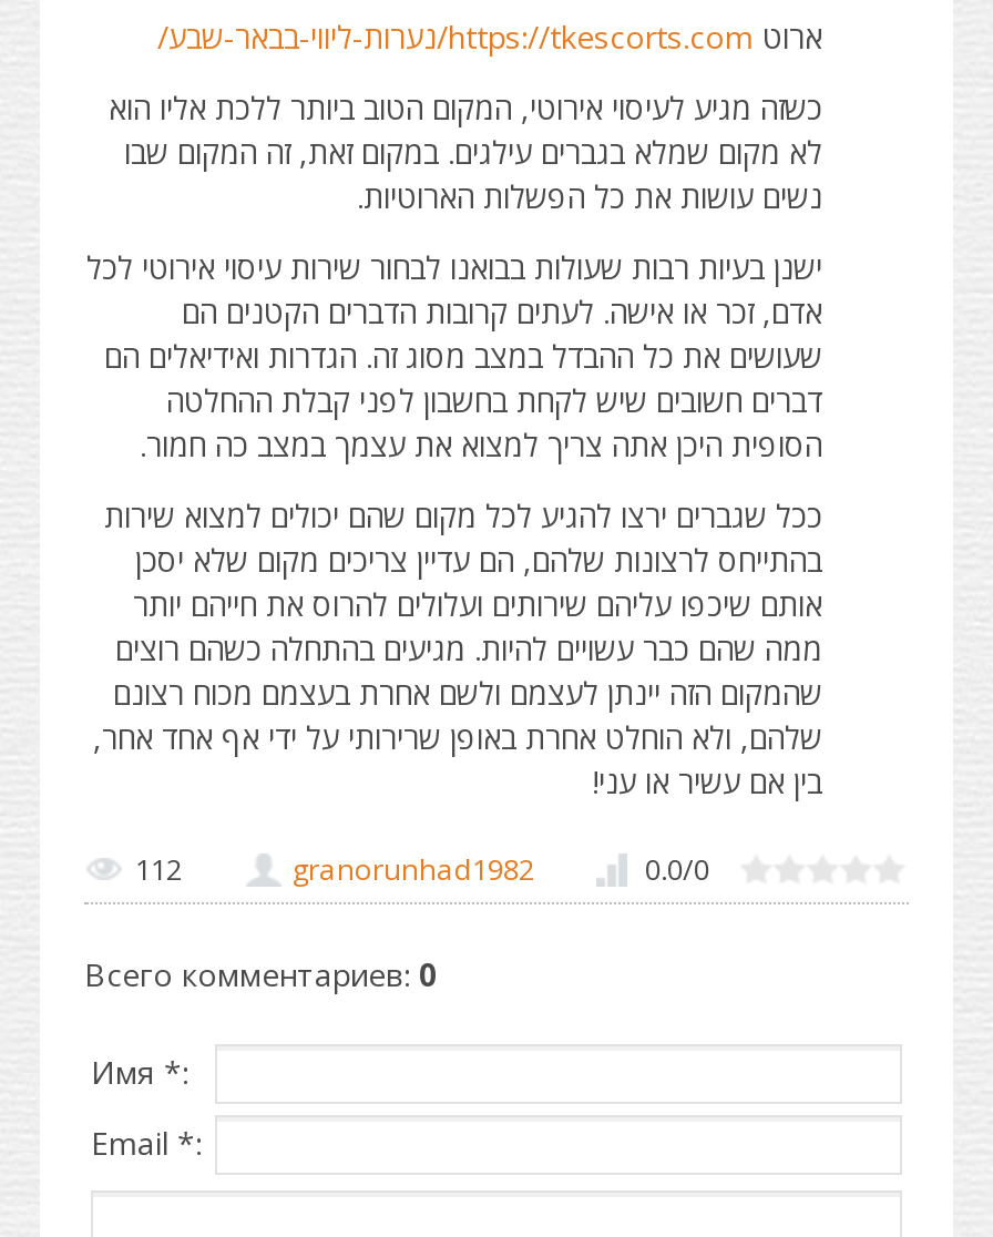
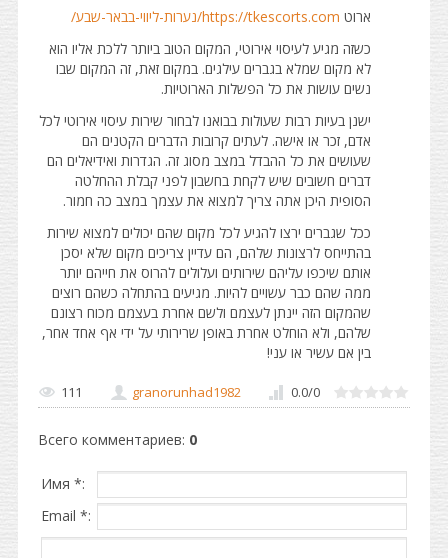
- 112
+ 111
